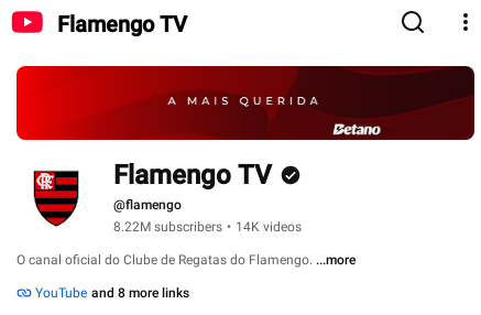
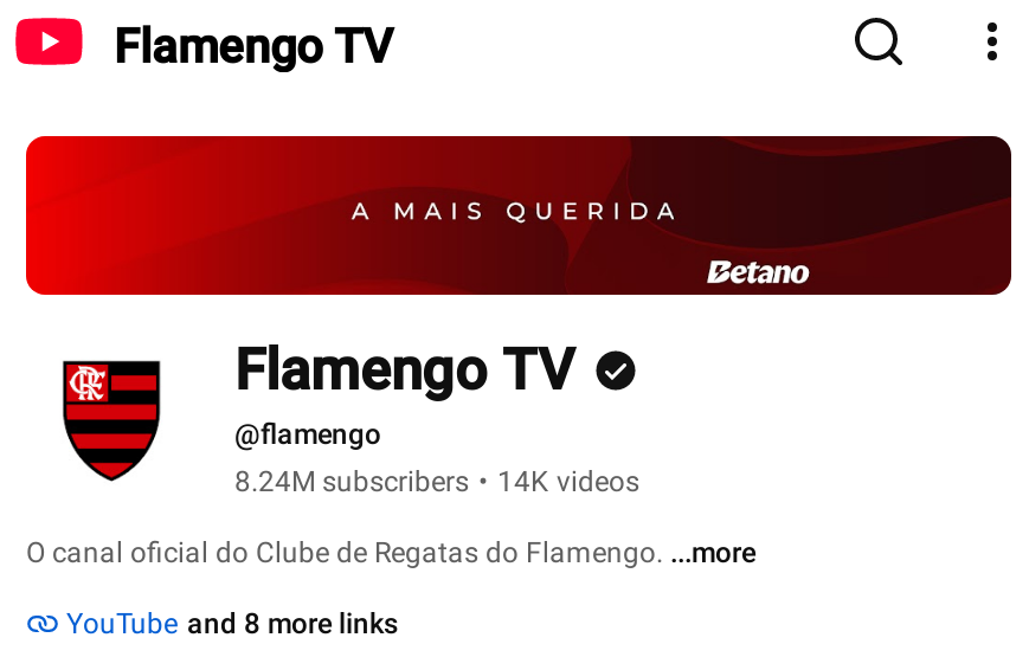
- 8.22M subscribers • 14K videos
+ 8.24M subscribers • 14K videos
